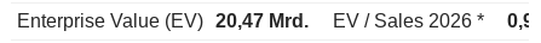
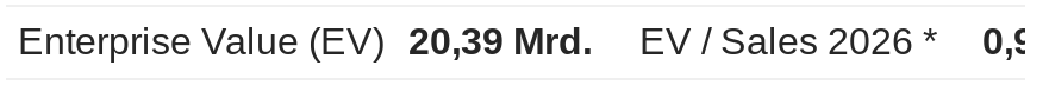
- Enterprise Value (EV) 20,47 Mrd.
+ Enterprise Value (EV) 20,39 Mrd.
